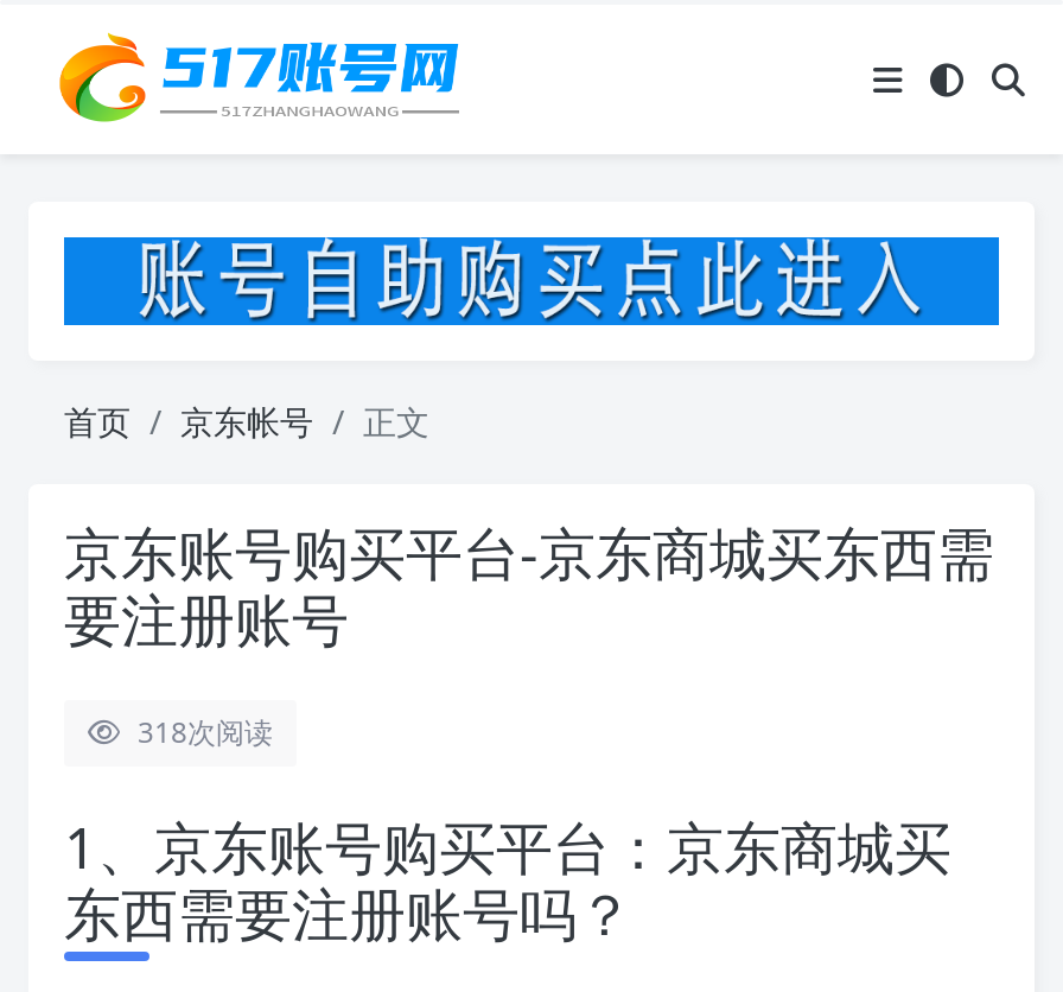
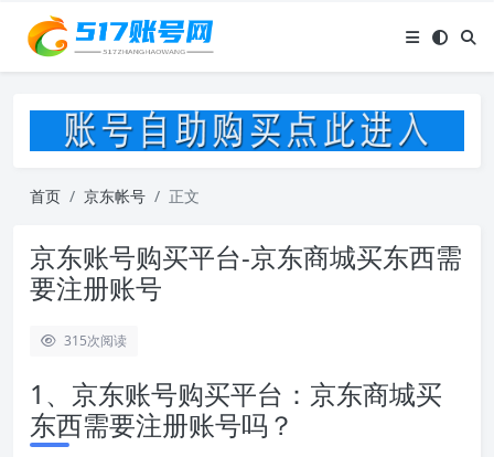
- 318次阅读
+ 315次阅读
